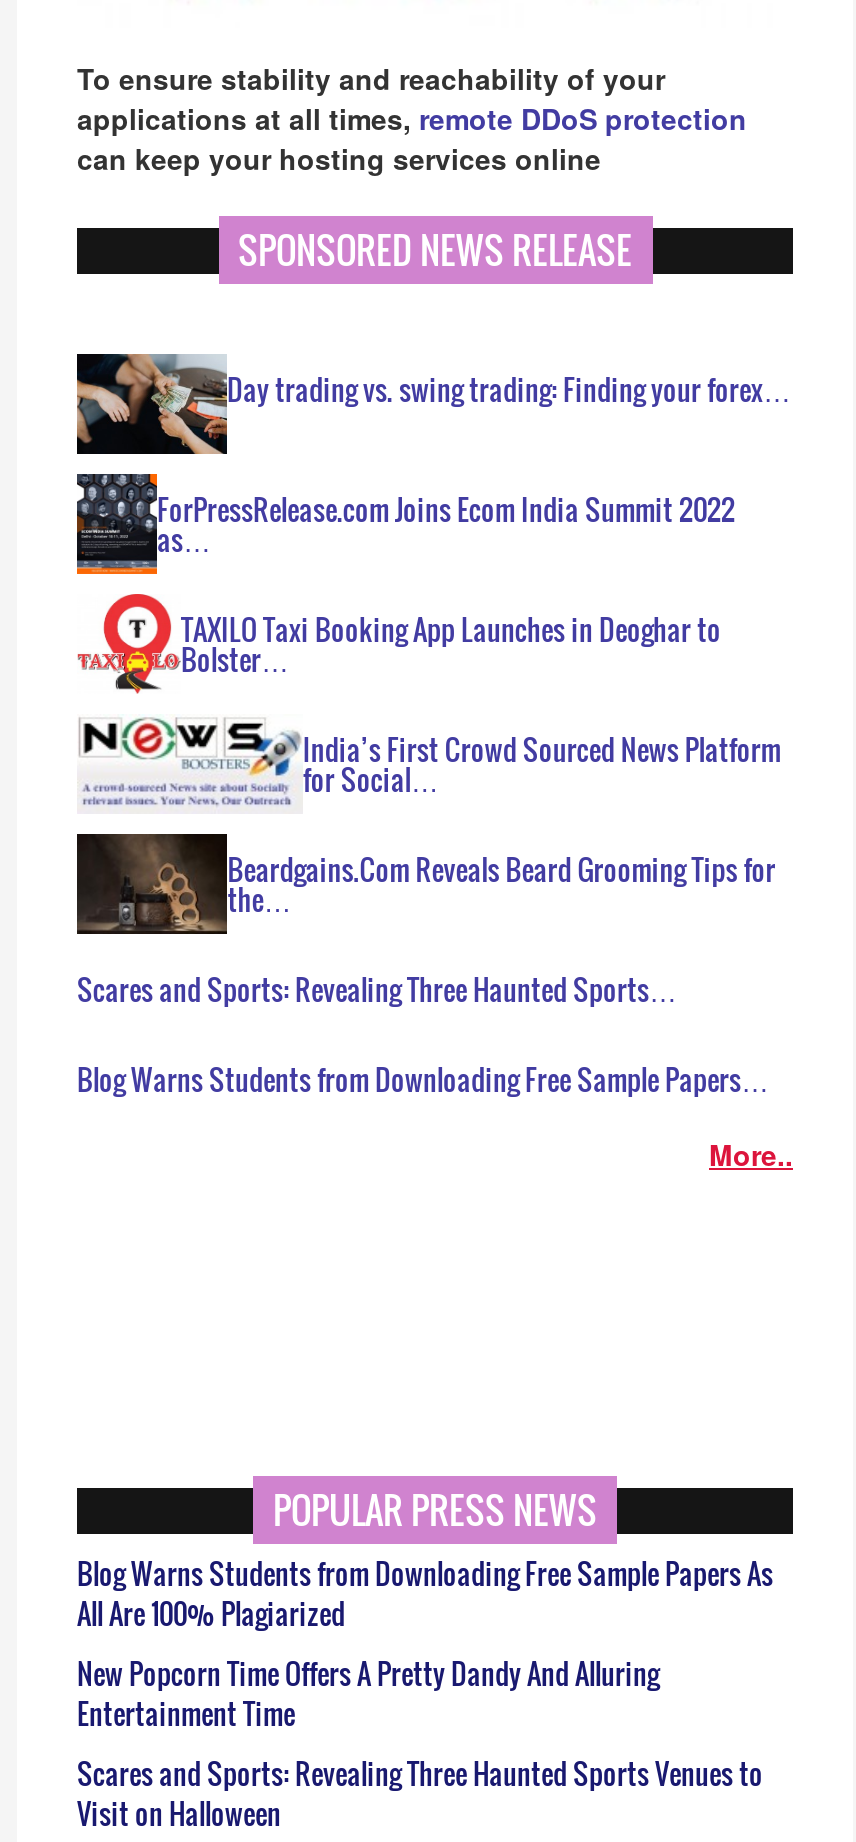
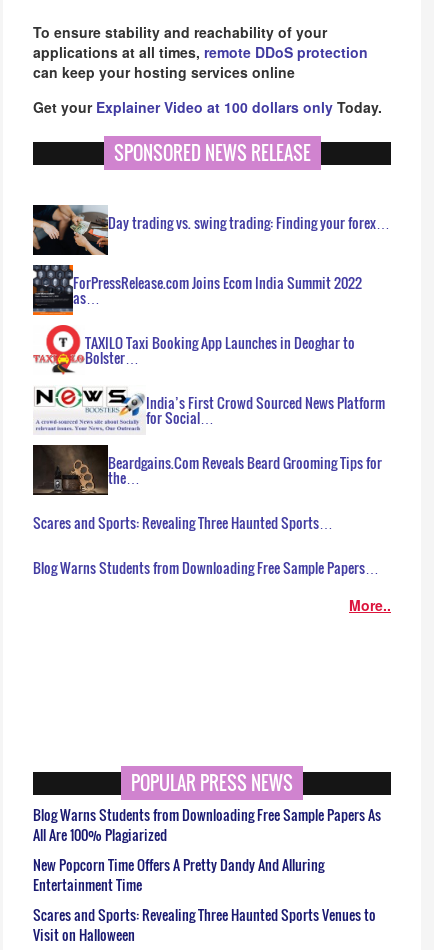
+ Get your Explainer Video at 100 dollars only Today.
